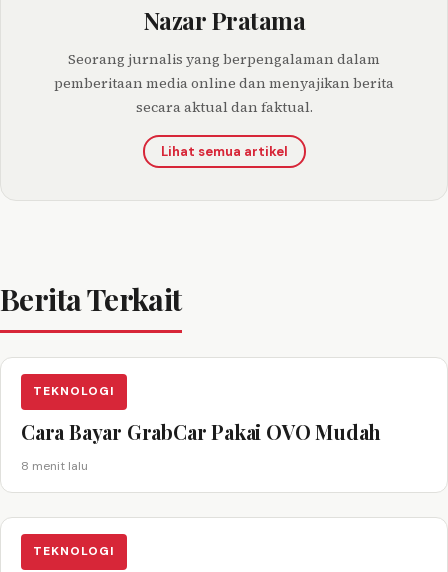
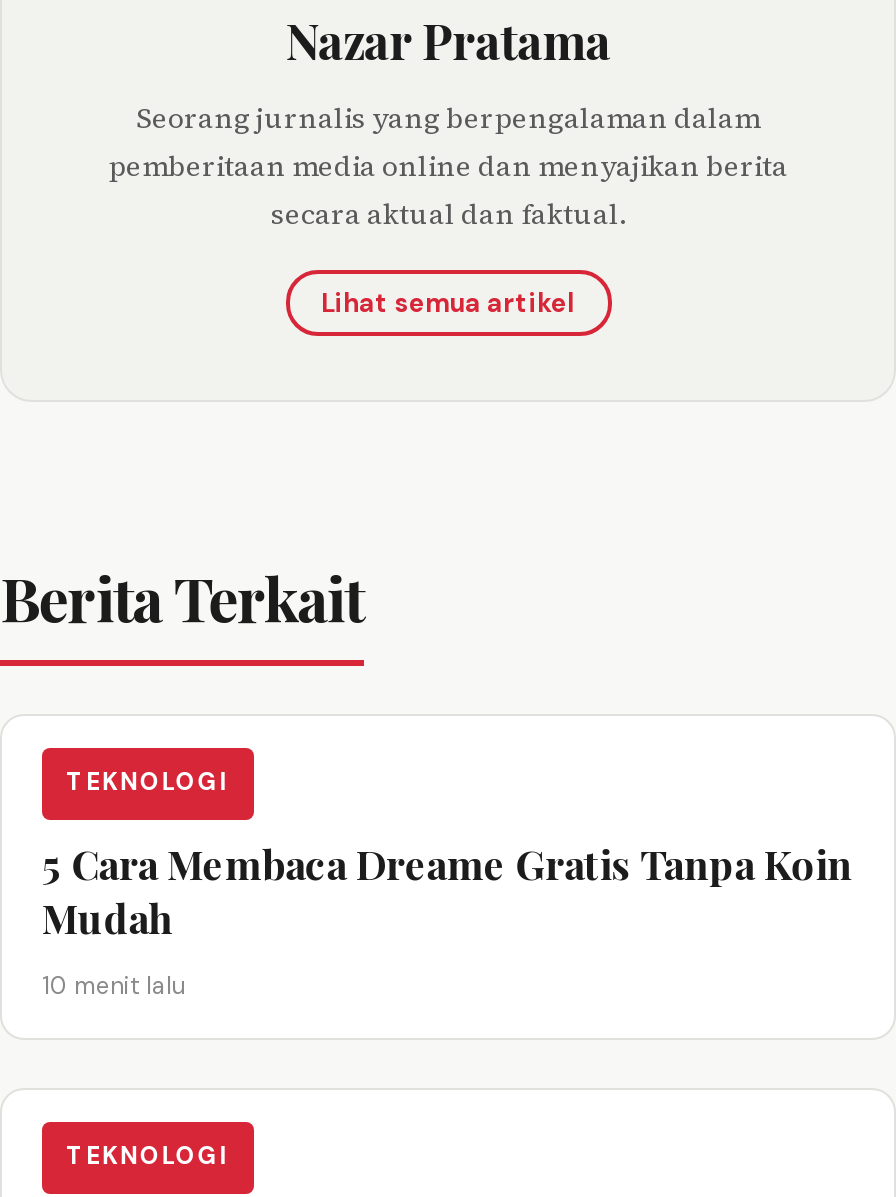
- Cara Bayar GrabCar Pakai OVO Mudah
+ 5 Cara Membaca Dreame Gratis Tanpa Koin
+ Mudah

- 8 menit lalu
+ 10 menit lalu
